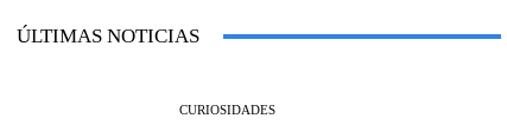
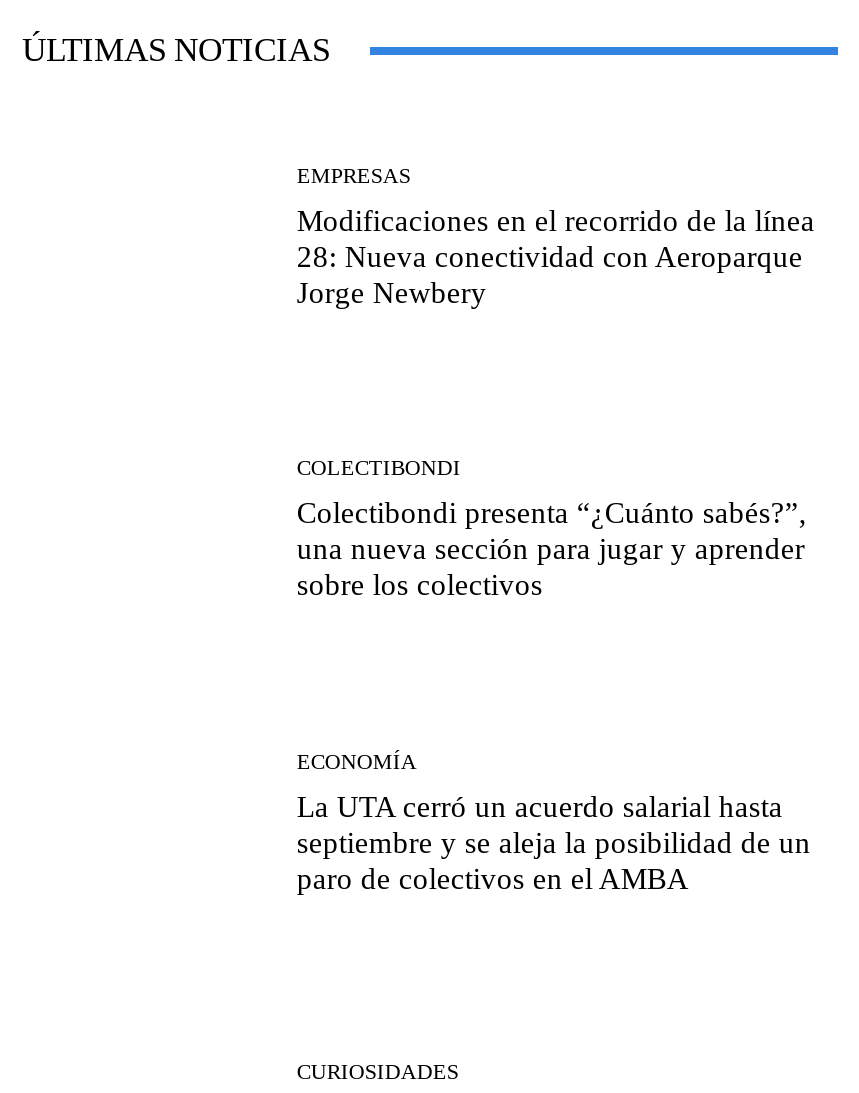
+ EMPRESAS
+ Modificaciones en el recorrido de la línea
+ 28: Nueva conectividad con Aeroparque
+ Jorge Newbery

+ COLECTIBONDI
+ Colectibondi presenta “¿Cuánto sabés?”,
+ una nueva sección para jugar y aprender
+ sobre los colectivos

+ ECONOMÍA
+ La UTA cerró un acuerdo salarial hasta
+ septiembre y se aleja la posibilidad de un
+ paro de colectivos en el AMBA
